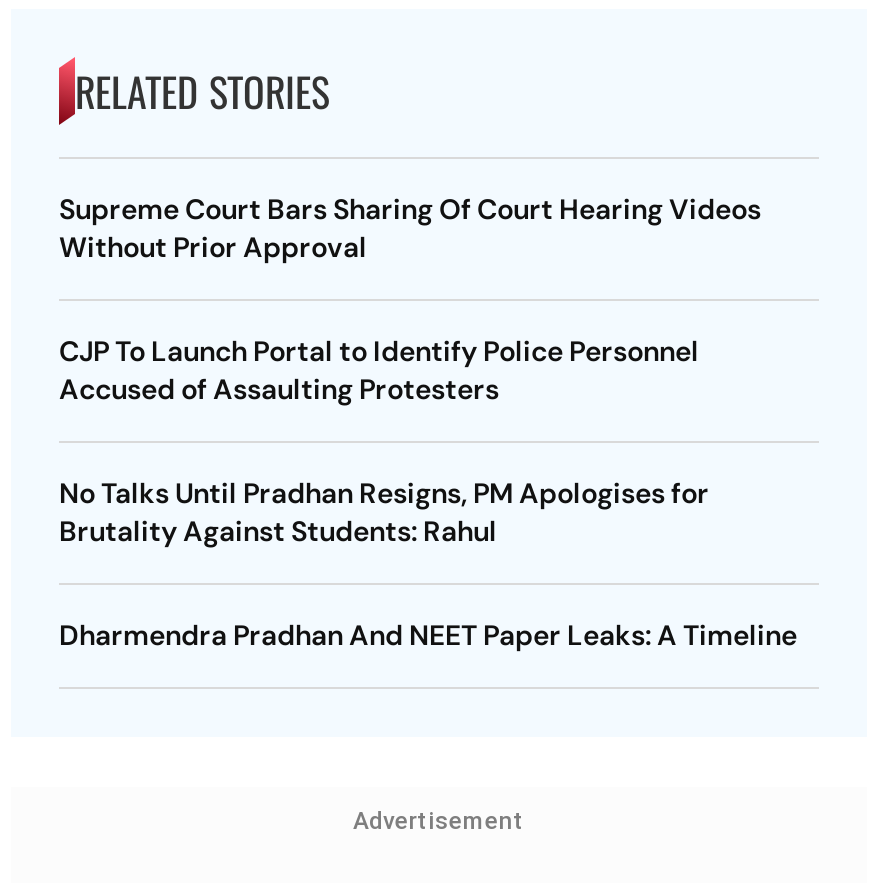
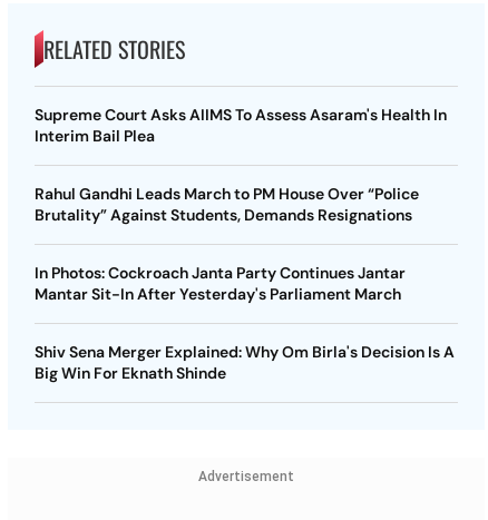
- Supreme Court Bars Sharing Of Court Hearing Videos
- Without Prior Approval
+ Supreme Court Asks AIIMS To Assess Asaram's Health In
+ Interim Bail Plea

- CJP To Launch Portal to Identify Police Personnel
- Accused of Assaulting Protesters
+ Rahul Gandhi Leads March to PM House Over “Police
+ Brutality” Against Students, Demands Resignations

- No Talks Until Pradhan Resigns, PM Apologises for
- Brutality Against Students: Rahul
+ In Photos: Cockroach Janta Party Continues Jantar
+ Mantar Sit-In After Yesterday's Parliament March

- Dharmendra Pradhan And NEET Paper Leaks: A Timeline
+ Shiv Sena Merger Explained: Why Om Birla's Decision Is A
+ Big Win For Eknath Shinde
